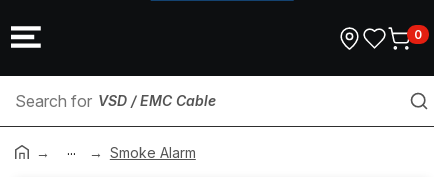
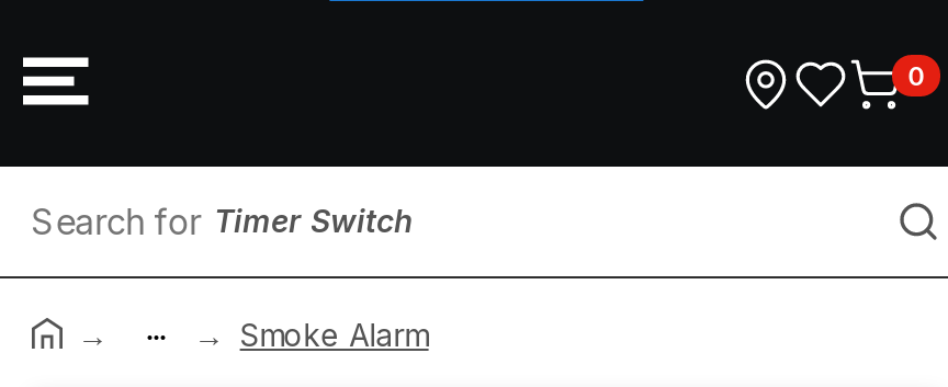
- VSD / EMC Cable
+ Timer Switch
